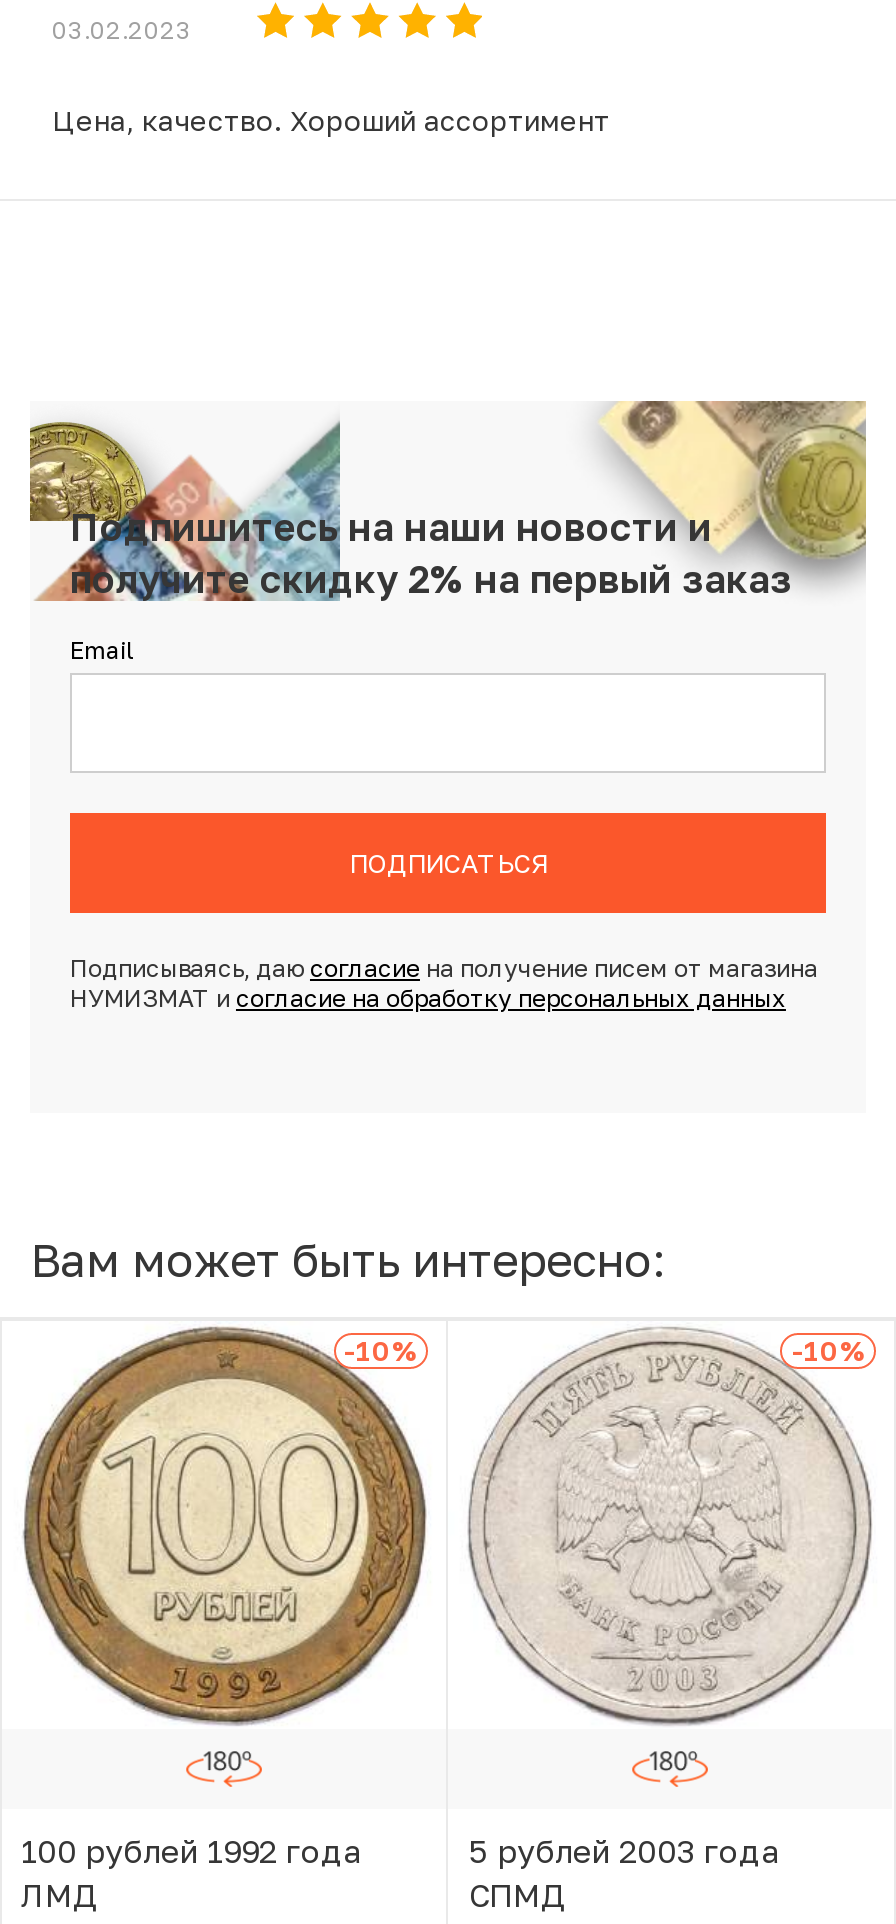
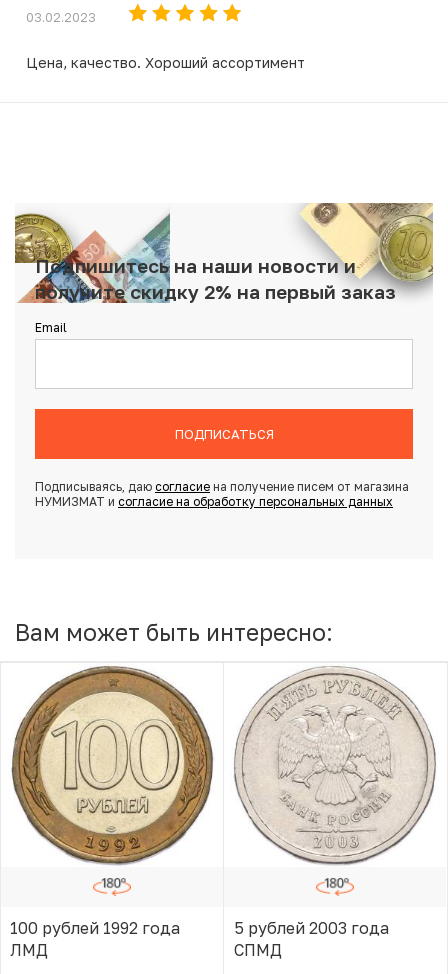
- -10%

- -10%
